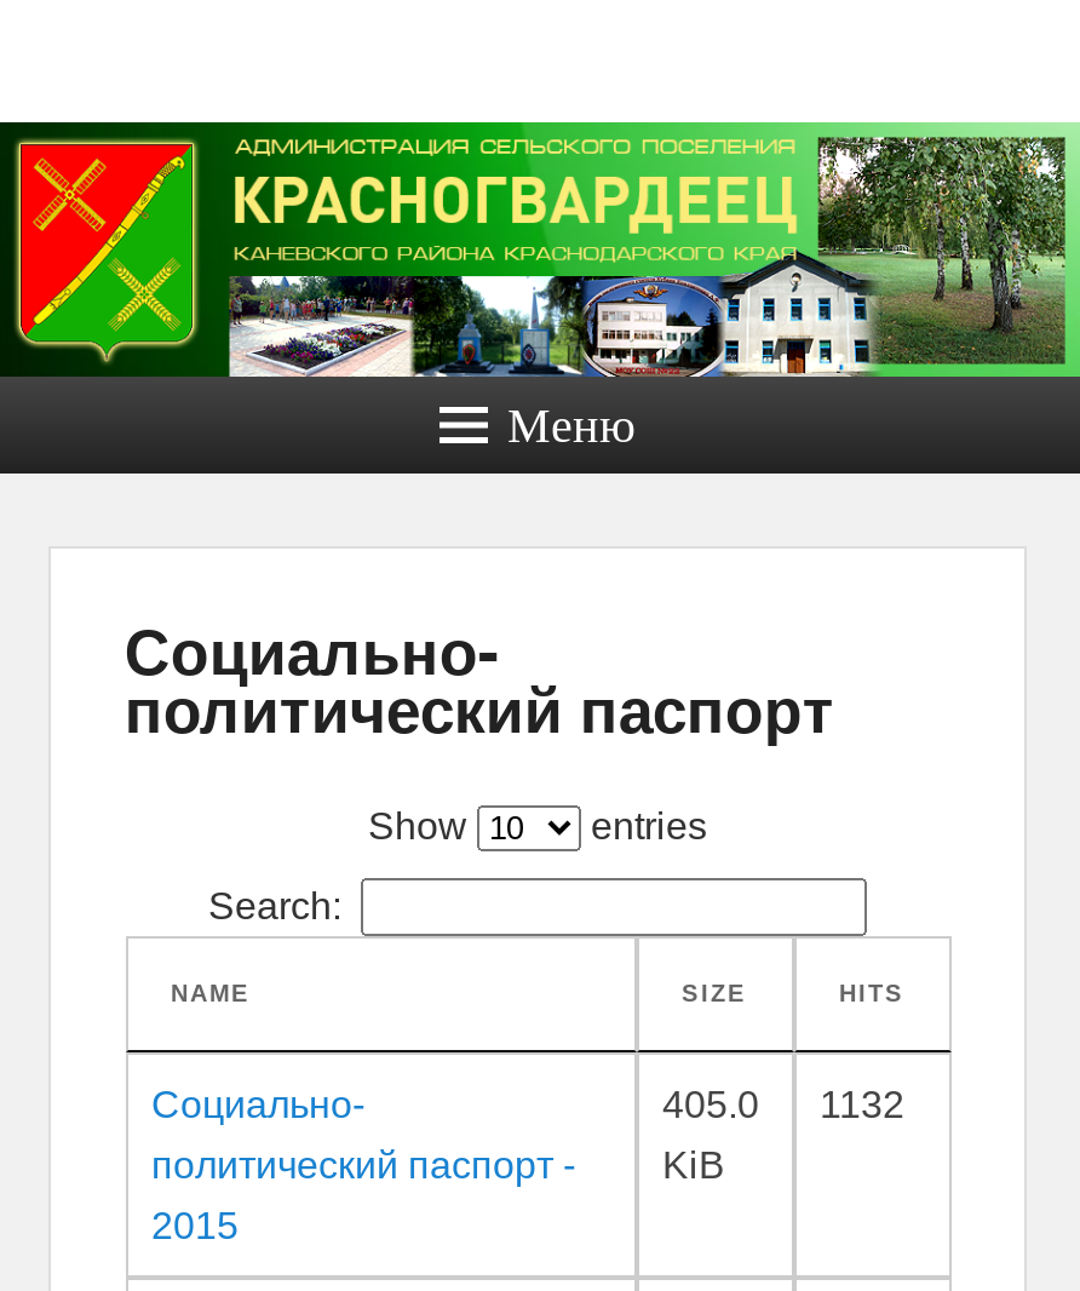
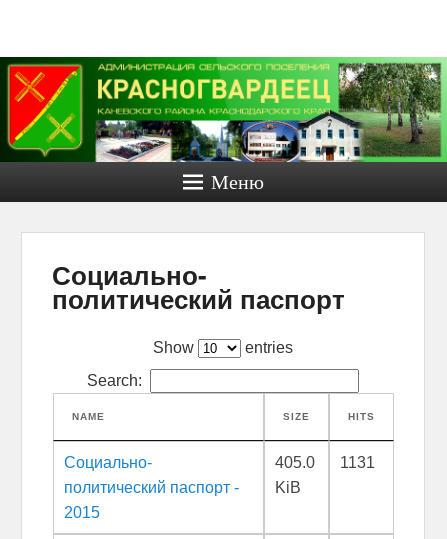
- 405.0 1132
+ 405.0 1131
